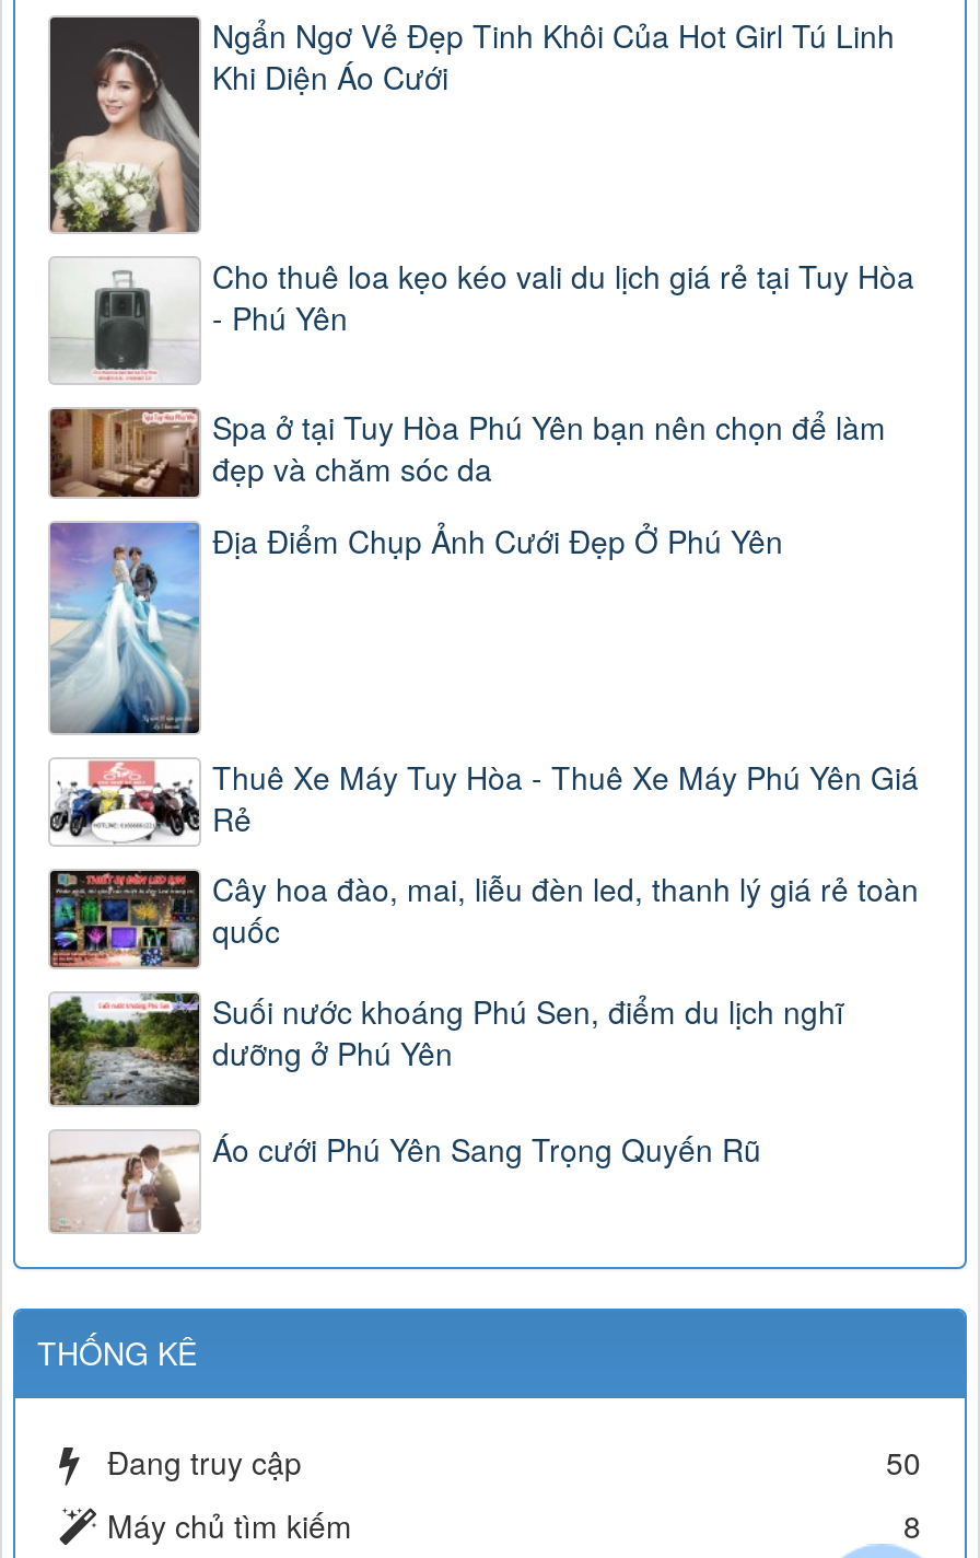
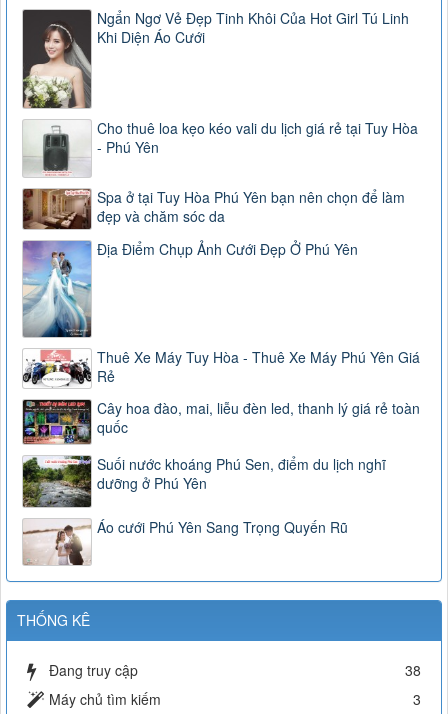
- 50
+ 38

- 8
+ 3
